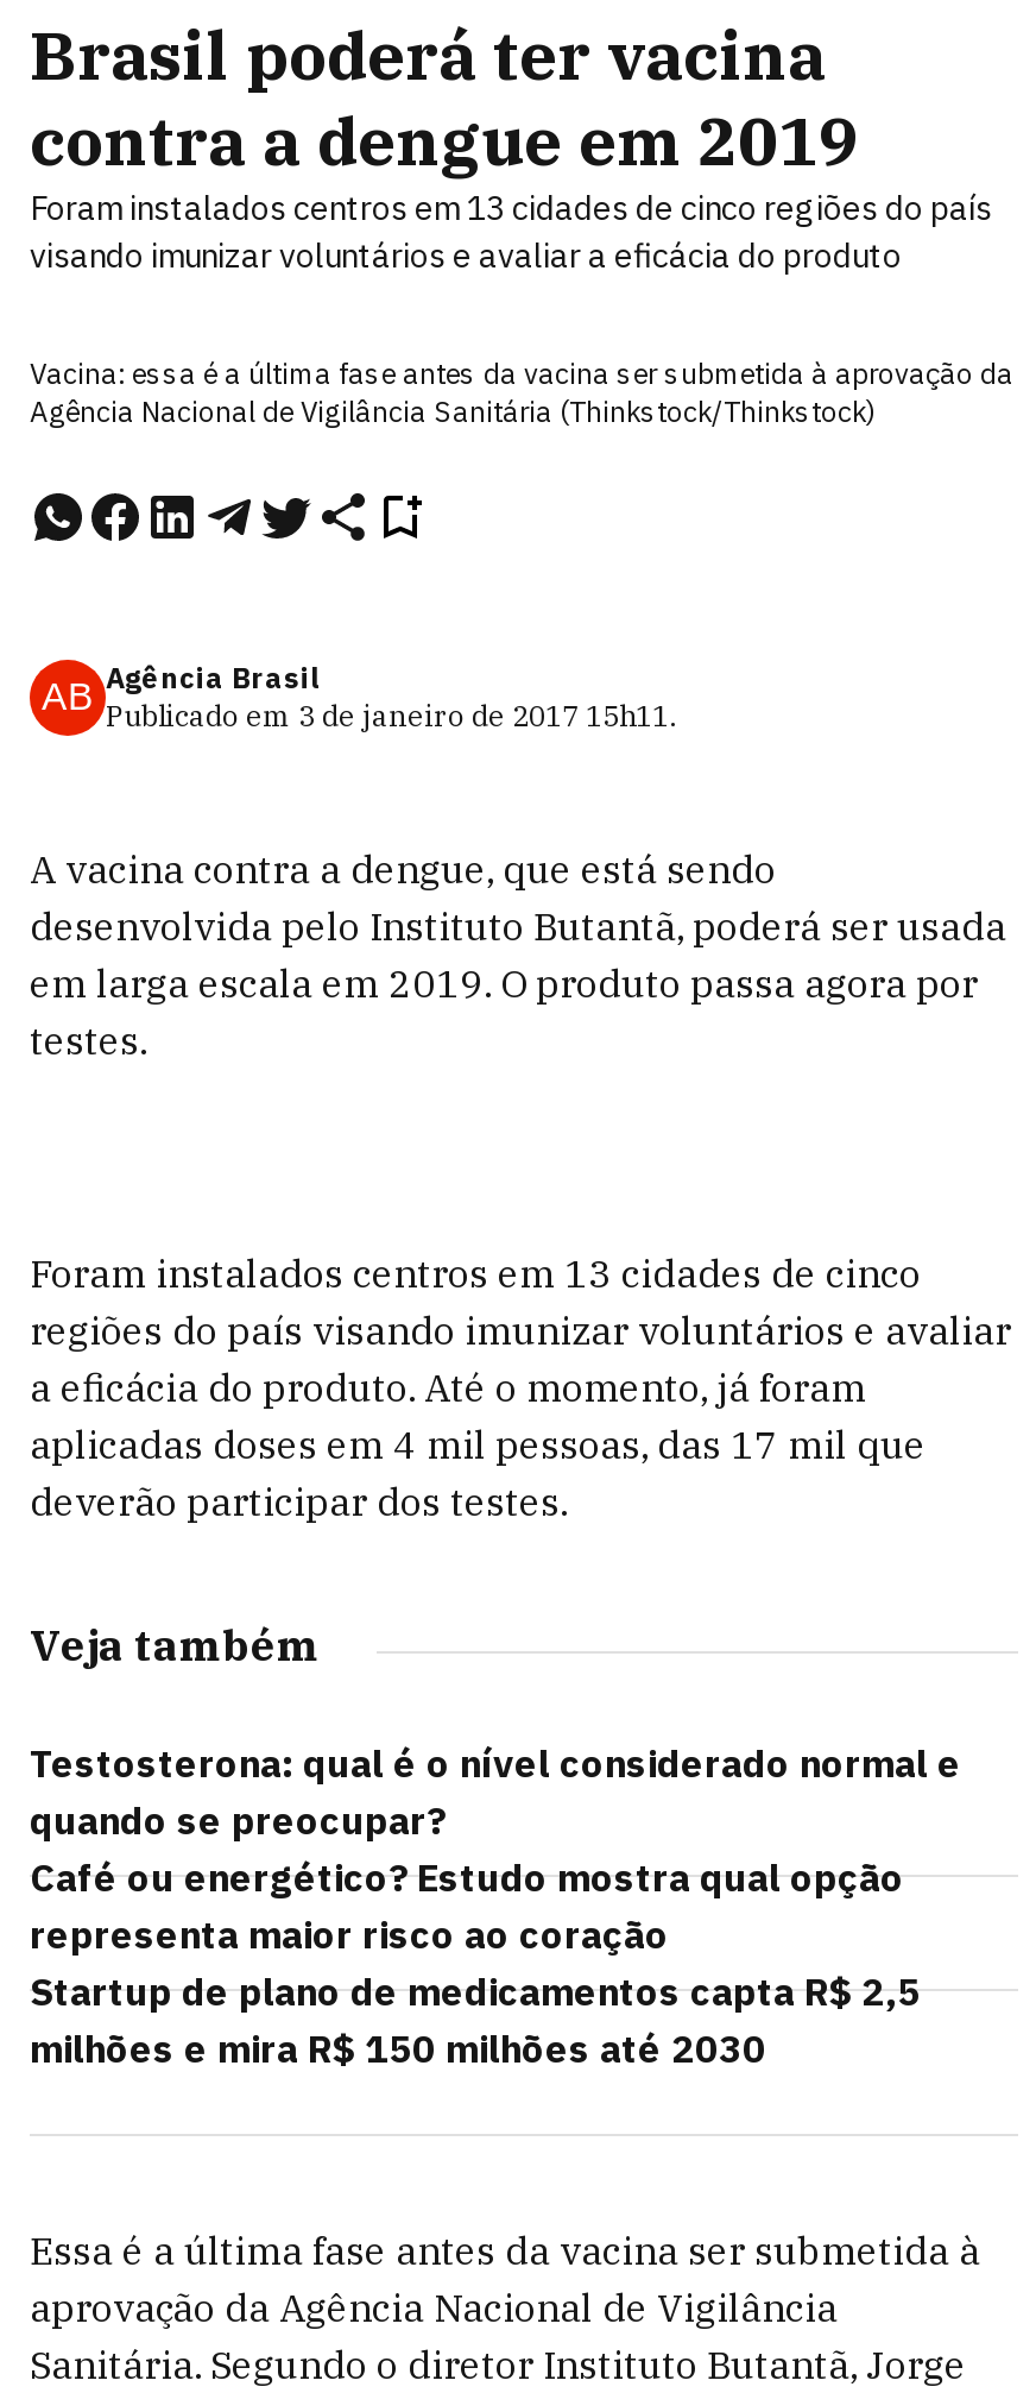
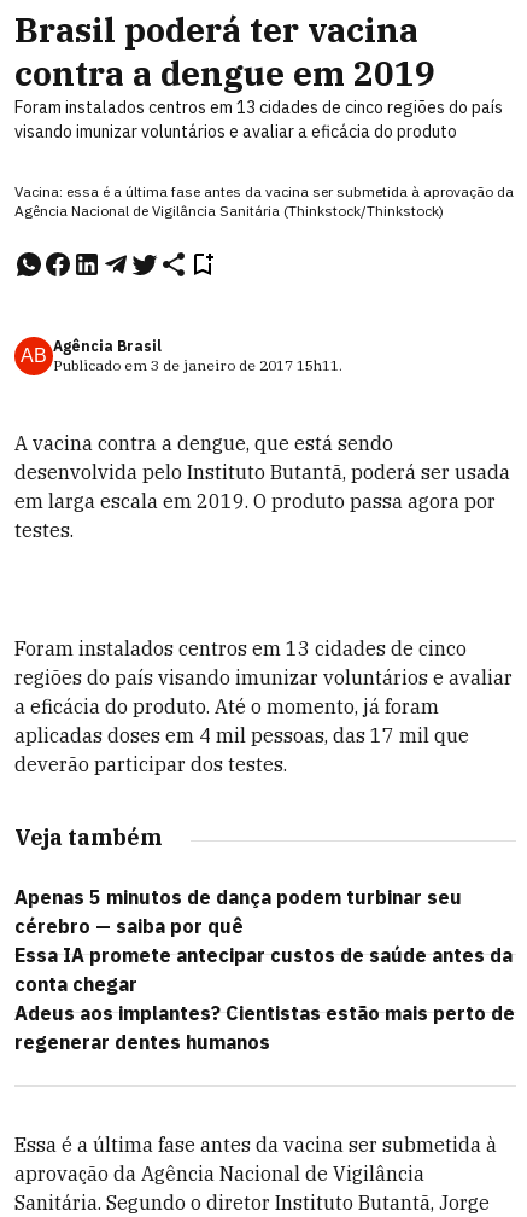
- Testosterona: qual é o nível considerado normal e
- quando se preocupar?
- Café ou energético? Estudo mostra qual opção
- representa maior risco ao coração
- Startup de plano de medicamentos capta R$ 2,5
- milhões e mira R$ 150 milhões até 2030
+ Apenas 5 minutos de dança podem turbinar seu
+ cérebro — saiba por quê
+ Essa IA promete antecipar custos de saúde antes da
+ conta chegar
+ Adeus aos implantes? Cientistas estão mais perto de
+ regenerar dentes humanos
